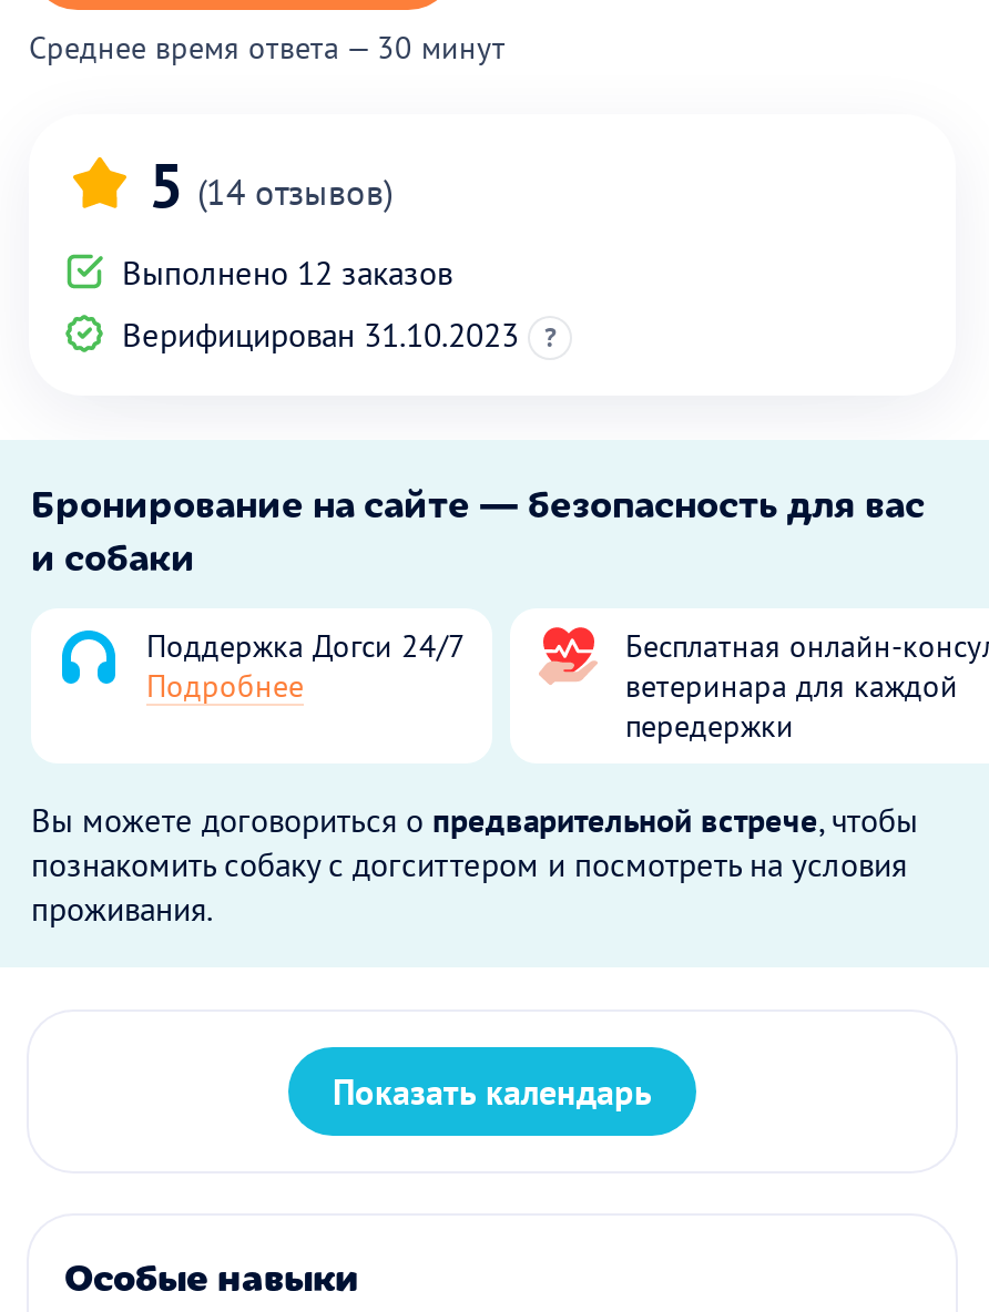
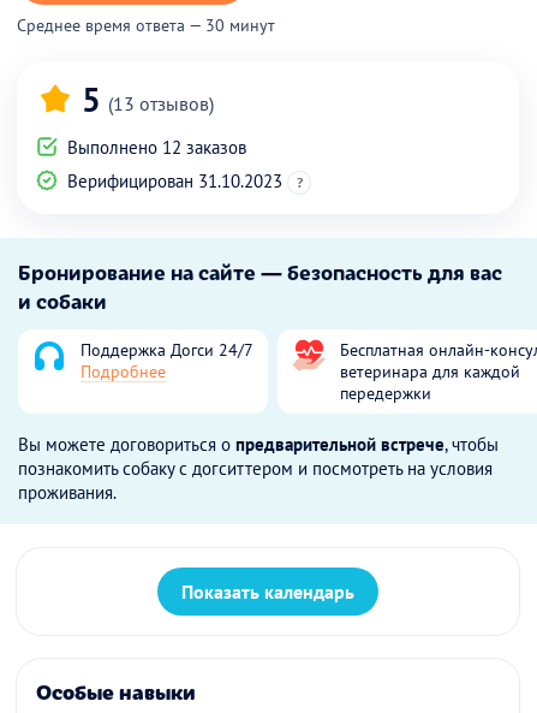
- 5 (14 отзывов)
+ 5 (13 отзывов)
